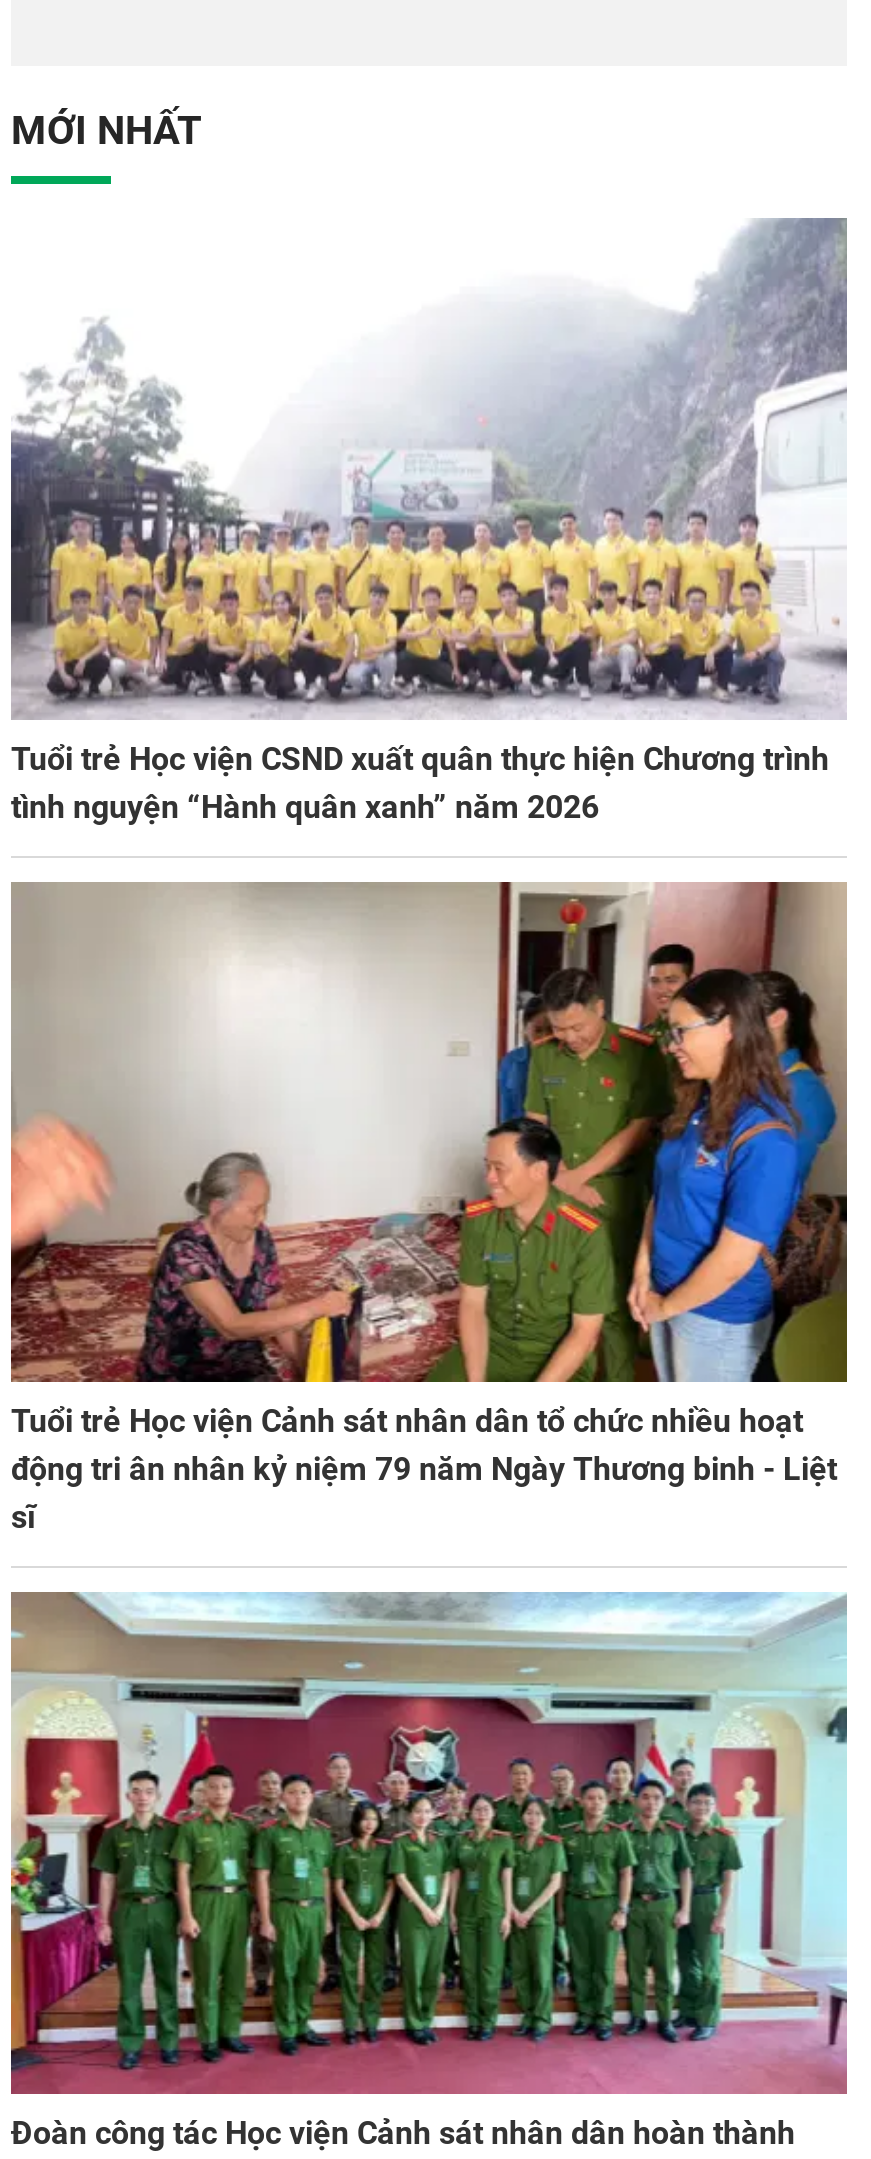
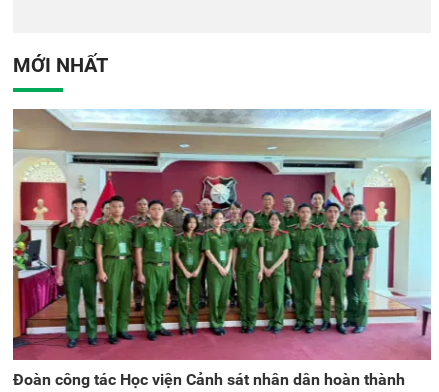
- [image]
- Tuổi trẻ Học viện CSND xuất quân thực hiện Chương trình
- tình nguyện “Hành quân xanh” năm 2026

- [image]
- Tuổi trẻ Học viện Cảnh sát nhân dân tổ chức nhiều hoạt
- động tri ân nhân kỷ niệm 79 năm Ngày Thương binh - Liệt
- sĩ
